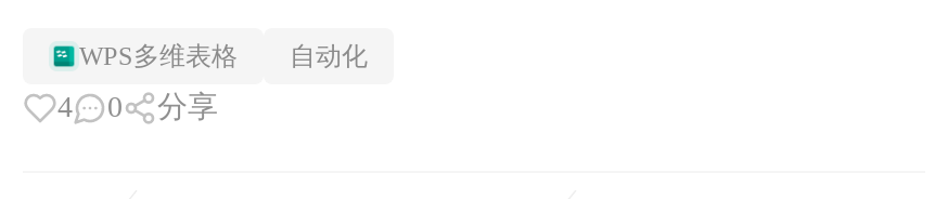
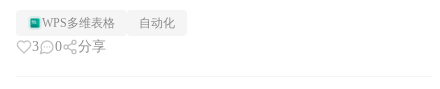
- 4 0 分享
+ 3 0 分享
